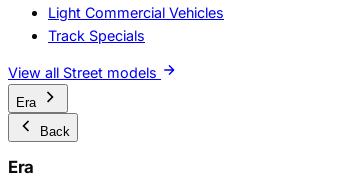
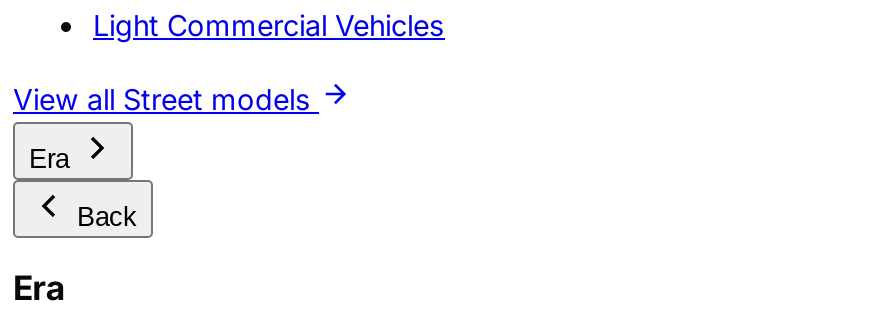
- Track Specials
